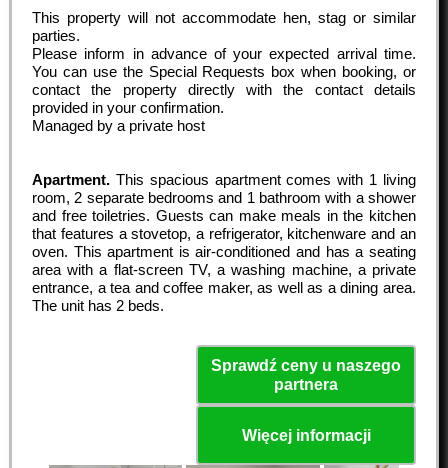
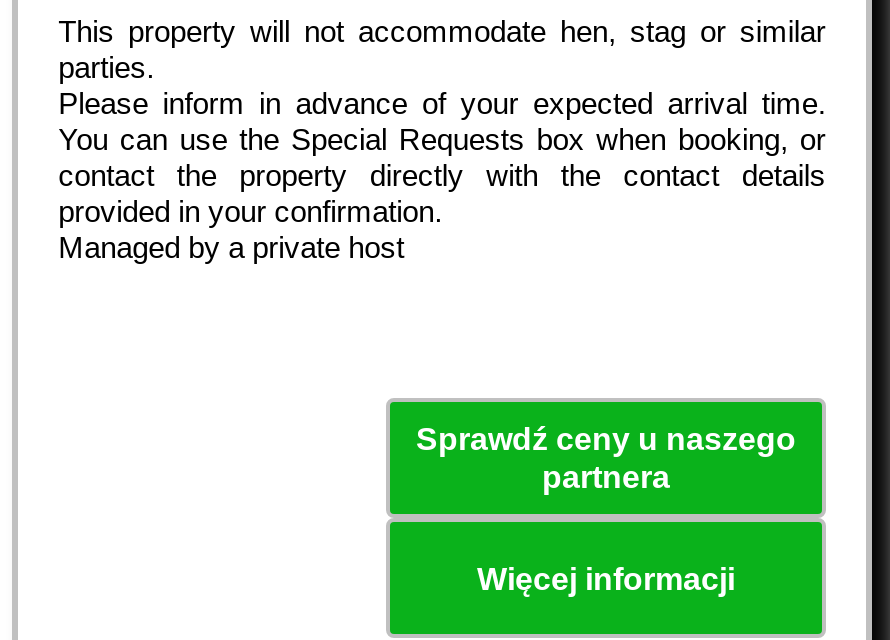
- Apartment. This spacious apartment comes with 1 living
- room, 2 separate bedrooms and 1 bathroom with a shower
- and free toiletries. Guests can make meals in the kitchen
- that features a stovetop, a refrigerator, kitchenware and an
- oven. This apartment is air-conditioned and has a seating
- area with a flat-screen TV, a washing machine, a private
- entrance, a tea and coffee maker, as well as a dining area.
- The unit has 2 beds.
